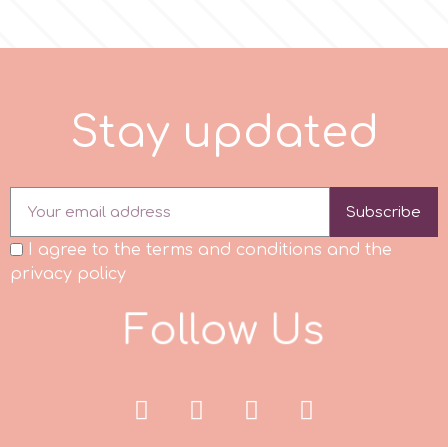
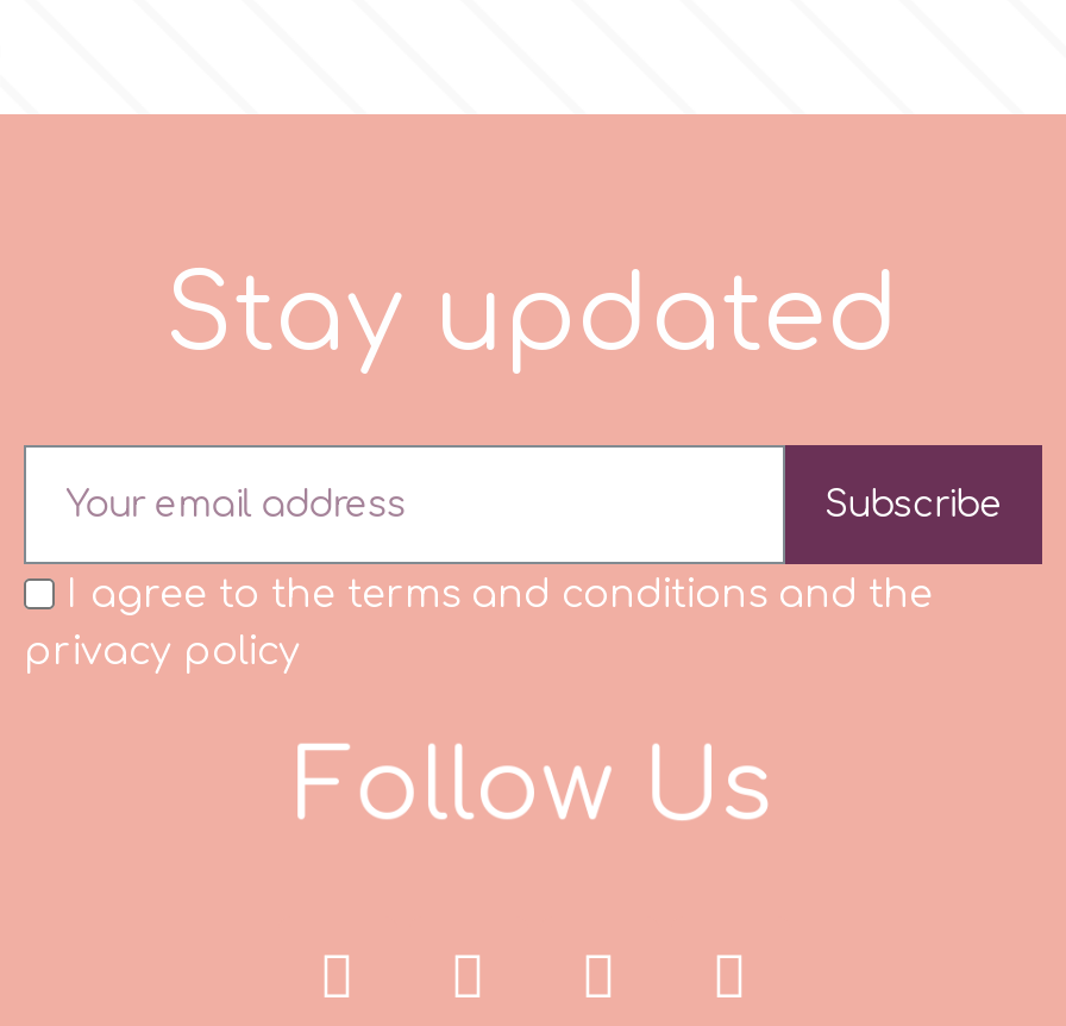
- Follow Us
+ Foll
+ w Us
